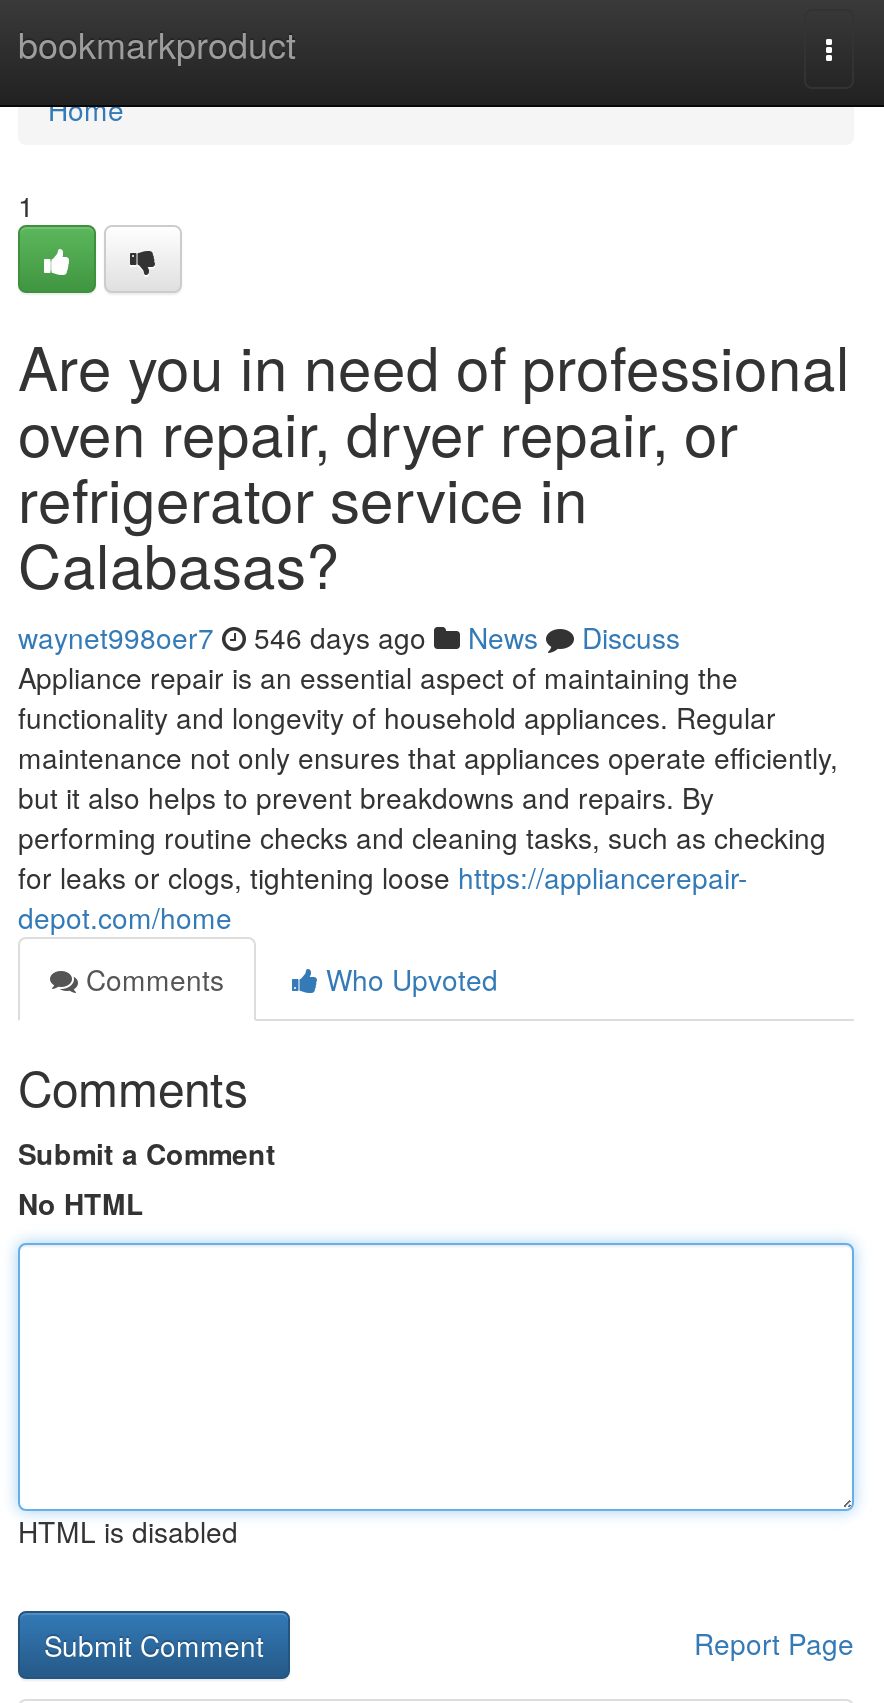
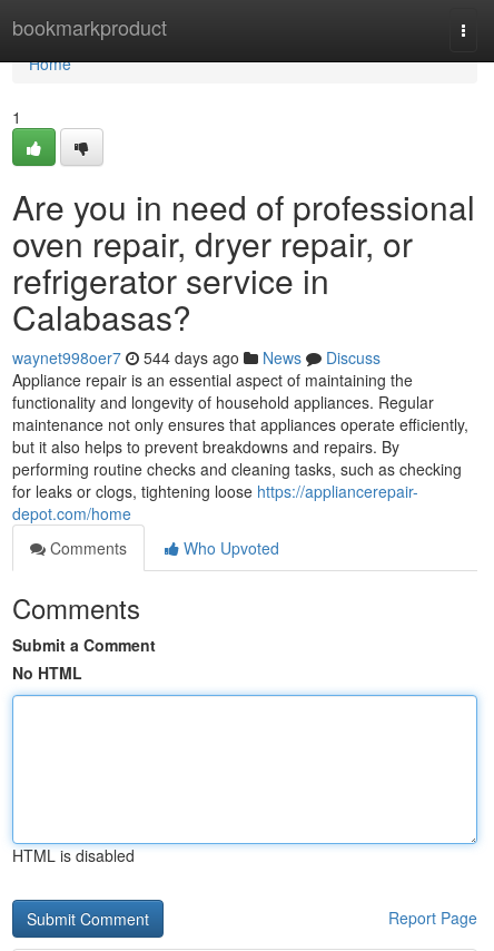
- waynet998oer7 546 days ago News Discuss
+ waynet998oer7 544 days ago News Discuss
